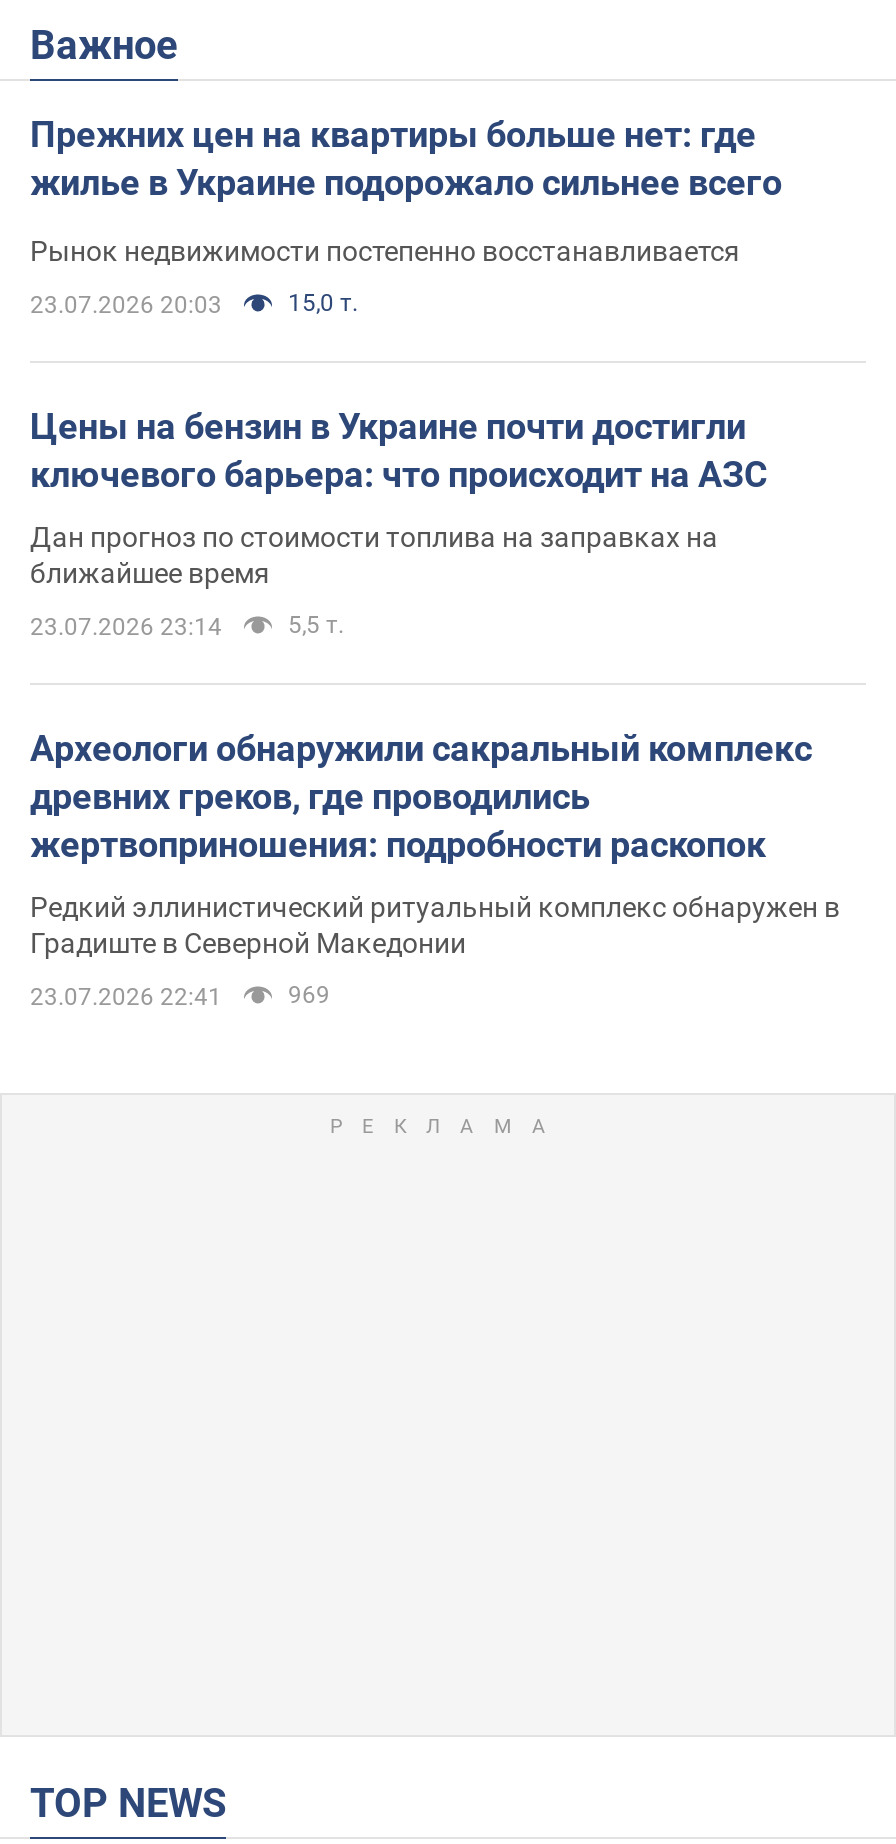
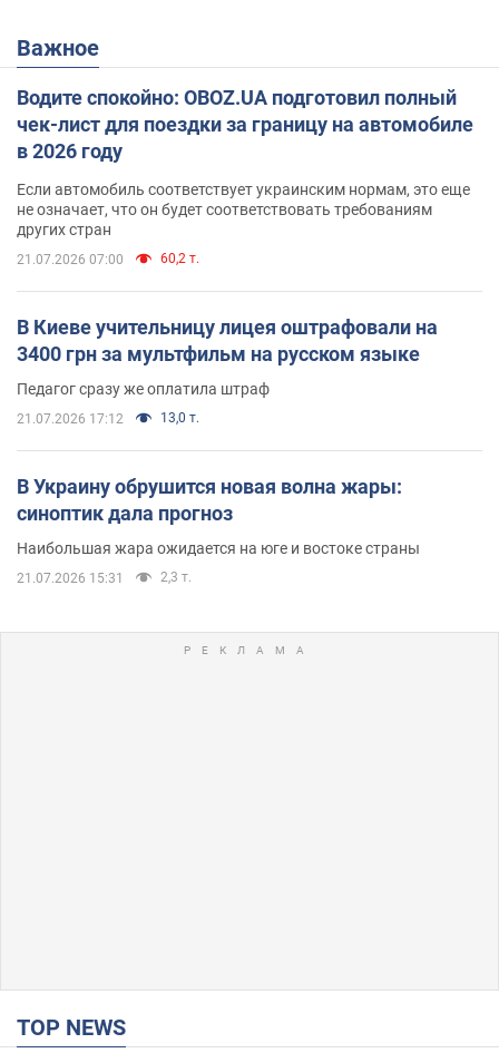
- Прежних цен на квартиры больше нет: где
- жилье в Украине подорожало сильнее всего
+ Водите спокойно: OBOZ.UA подготовил полный
+ чек-лист для поездки за границу на автомобиле
+ в 2026 году

- Рынок недвижимости постепенно восстанавливается
+ Если автомобиль соответствует украинским нормам, это еще
+ не означает, что он будет соответствовать требованиям
+ других стран

- 23.07.2026 20:03
- 15,0 т.
+ 21.07.2026 07:00
+ 60,2 т.

- Цены на бензин в Украине почти достигли
- ключевого барьера: что происходит на АЗС
+ В Киеве учительницу лицея оштрафовали на
+ 3400 грн за мультфильм на русском языке

- Дан прогноз по стоимости топлива на заправках на
- ближайшее время
+ Педагог сразу же оплатила штраф

- 23.07.2026 23:14
- 5,5 т.
+ 21.07.2026 17:12
+ 13,0 т.

- Археологи обнаружили сакральный комплекс
- древних греков, где проводились
- жертвоприношения: подробности раскопок
+ В Украину обрушится новая волна жары:
+ синоптик дала прогноз

- Редкий эллинистический ритуальный комплекс обнаружен в
- Градиште в Северной Македонии
+ Наибольшая жара ожидается на юге и востоке страны

- 23.07.2026 22:41
- 969
+ 21.07.2026 15:31
+ 2,3 т.
